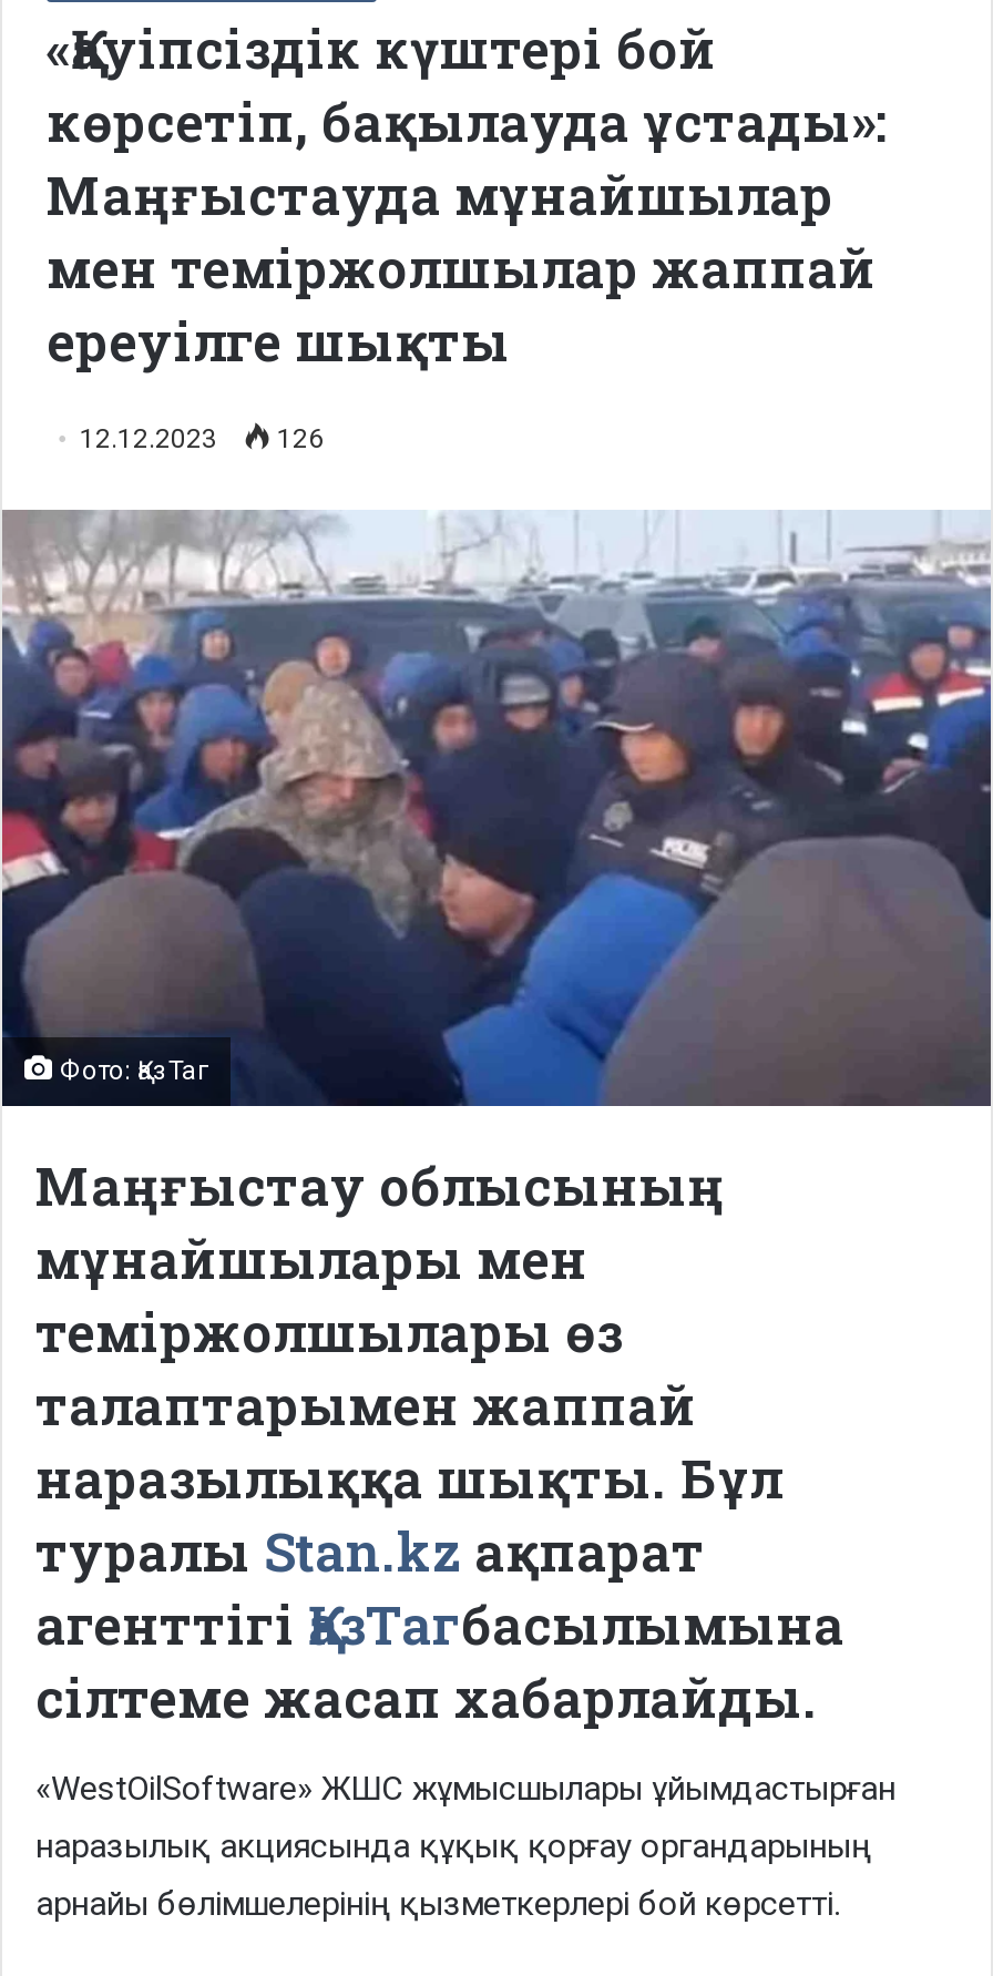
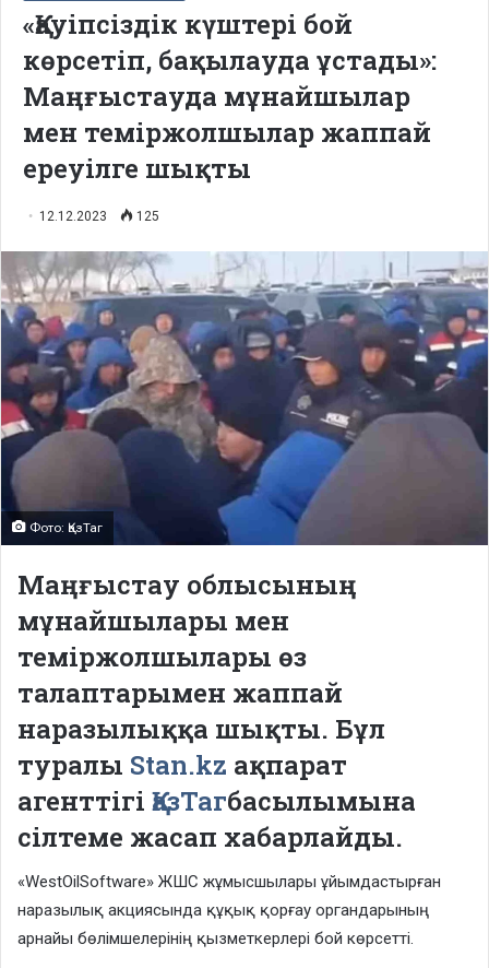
- 12.12.2023 126
+ 12.12.2023 125
